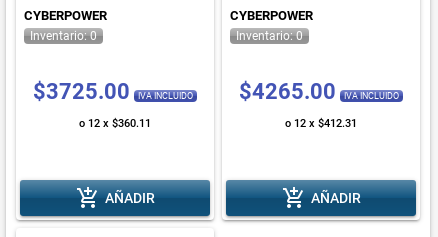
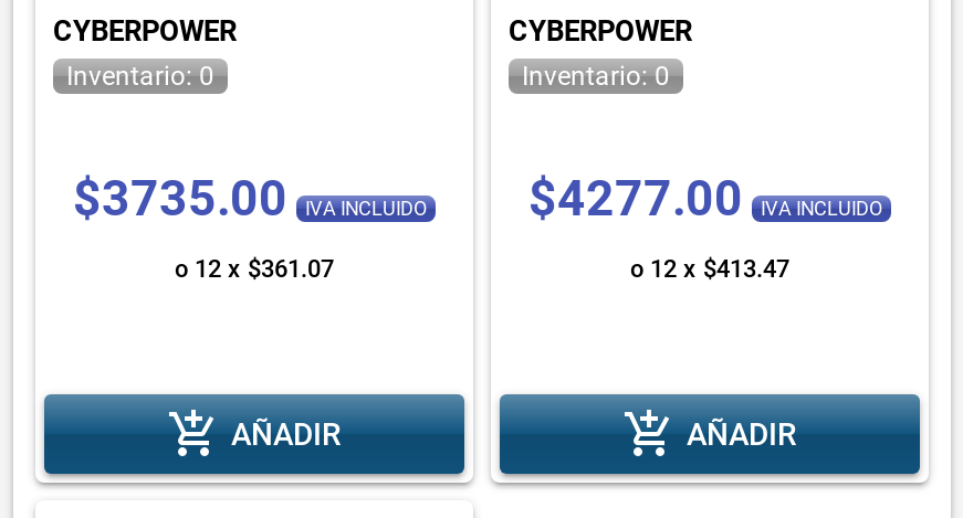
- $3725.00 IVA INCLUIDO
+ $3735.00 IVA INCLUIDO

- $4265.00 IVA INCLUIDO
+ $4277.00 IVA INCLUIDO

- o 12 x $360.11
+ o 12 x $361.07

- o 12 x $412.31
+ o 12 x $413.47
